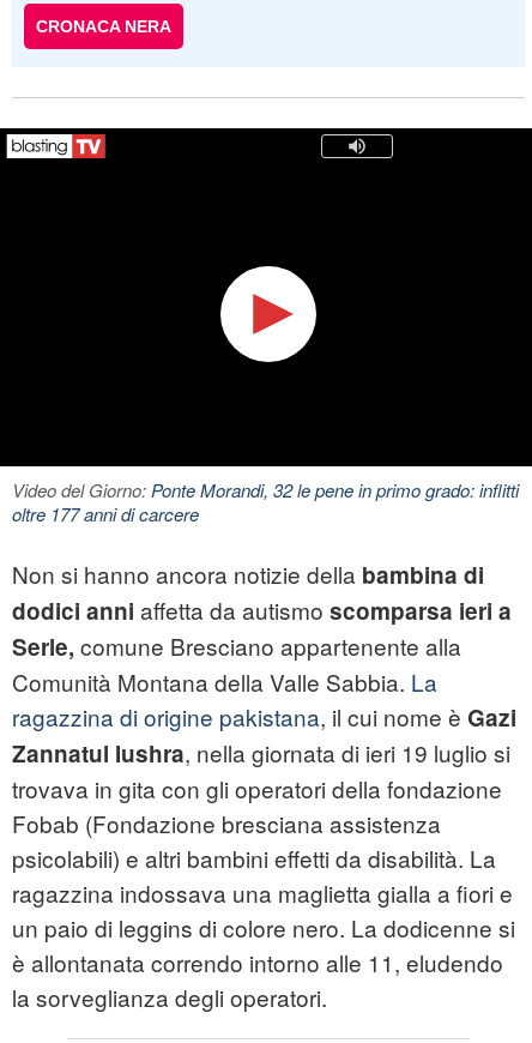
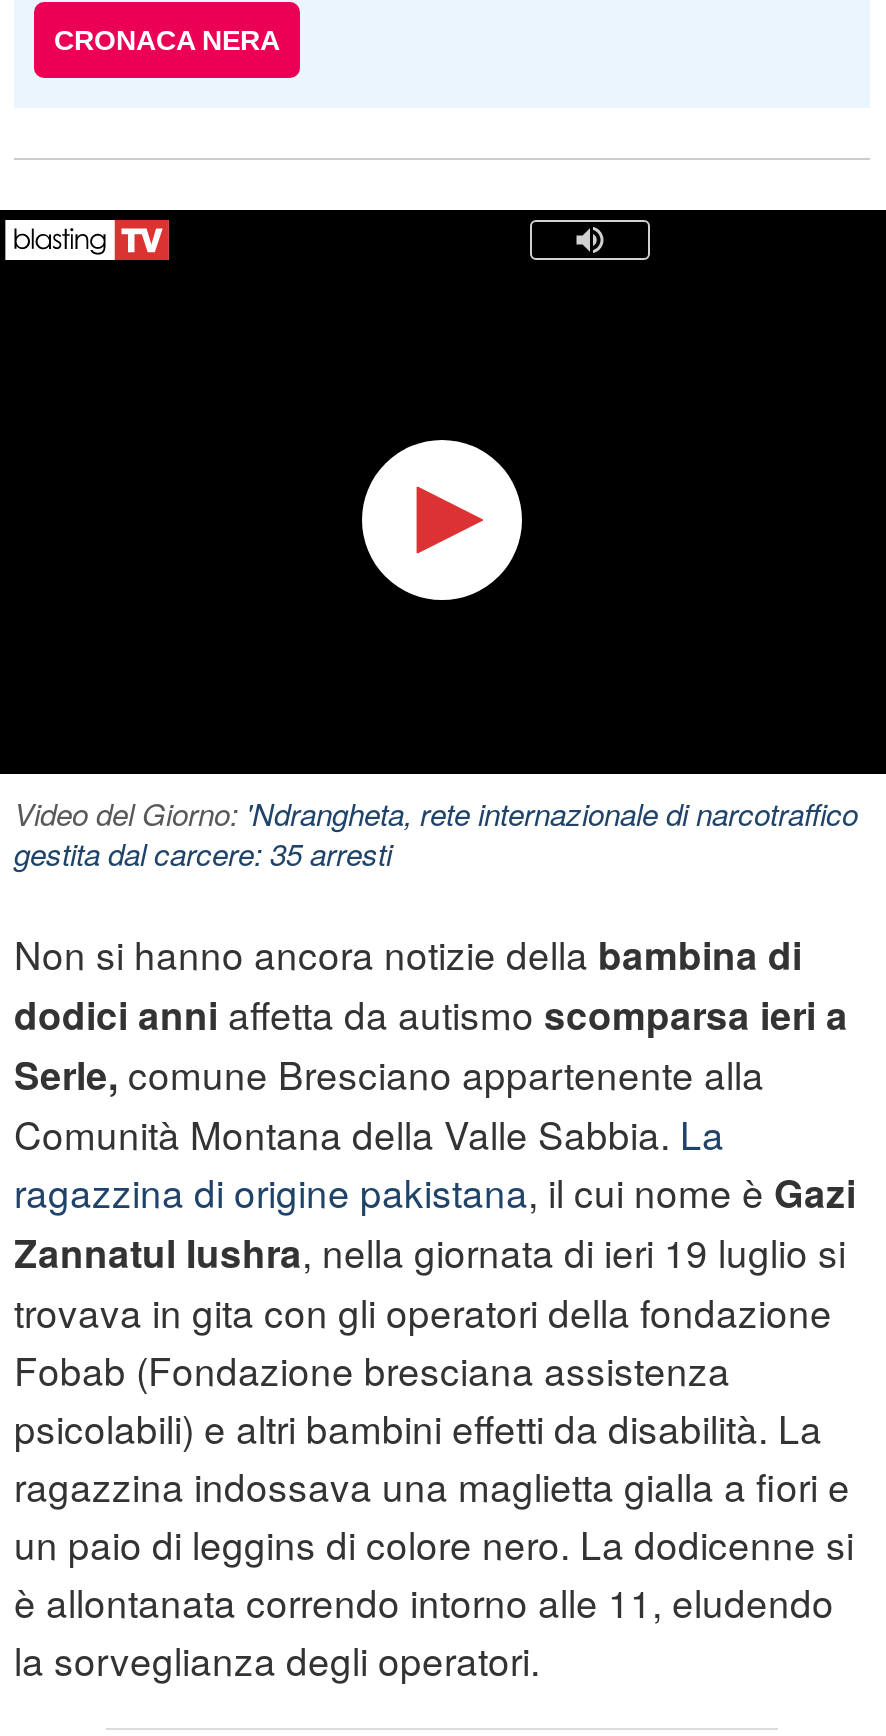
- Video del Giorno: Ponte Morandi, 32 le pene in primo grado: inflitti
- oltre 177 anni di carcere
+ Video del Giorno: 'Ndrangheta, rete internazionale di narcotraffico
+ gestita dal carcere: 35 arresti
